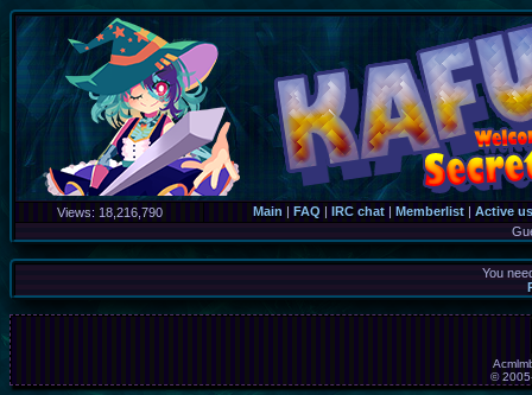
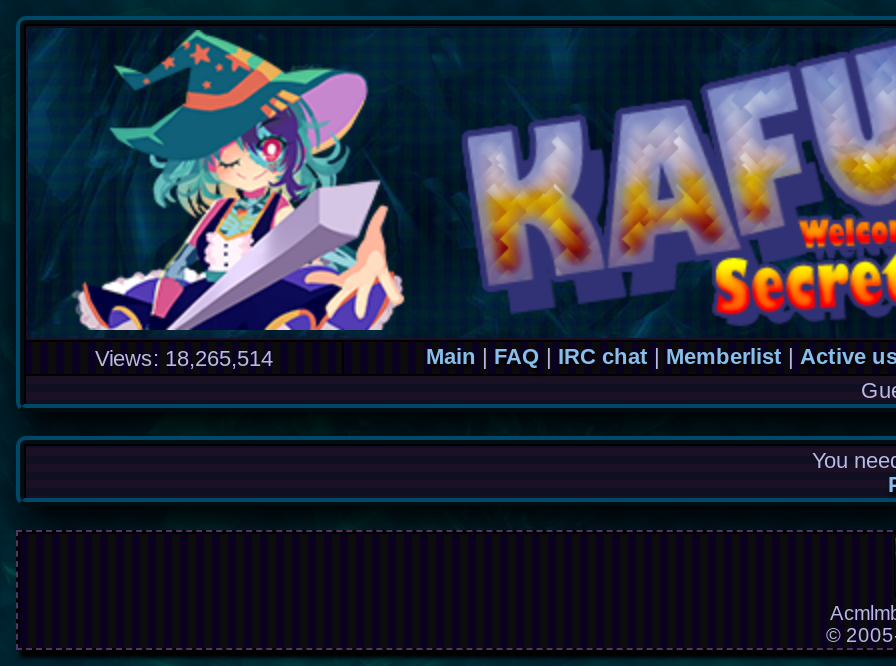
- Views: 18,216,790
+ Views: 18,265,514
